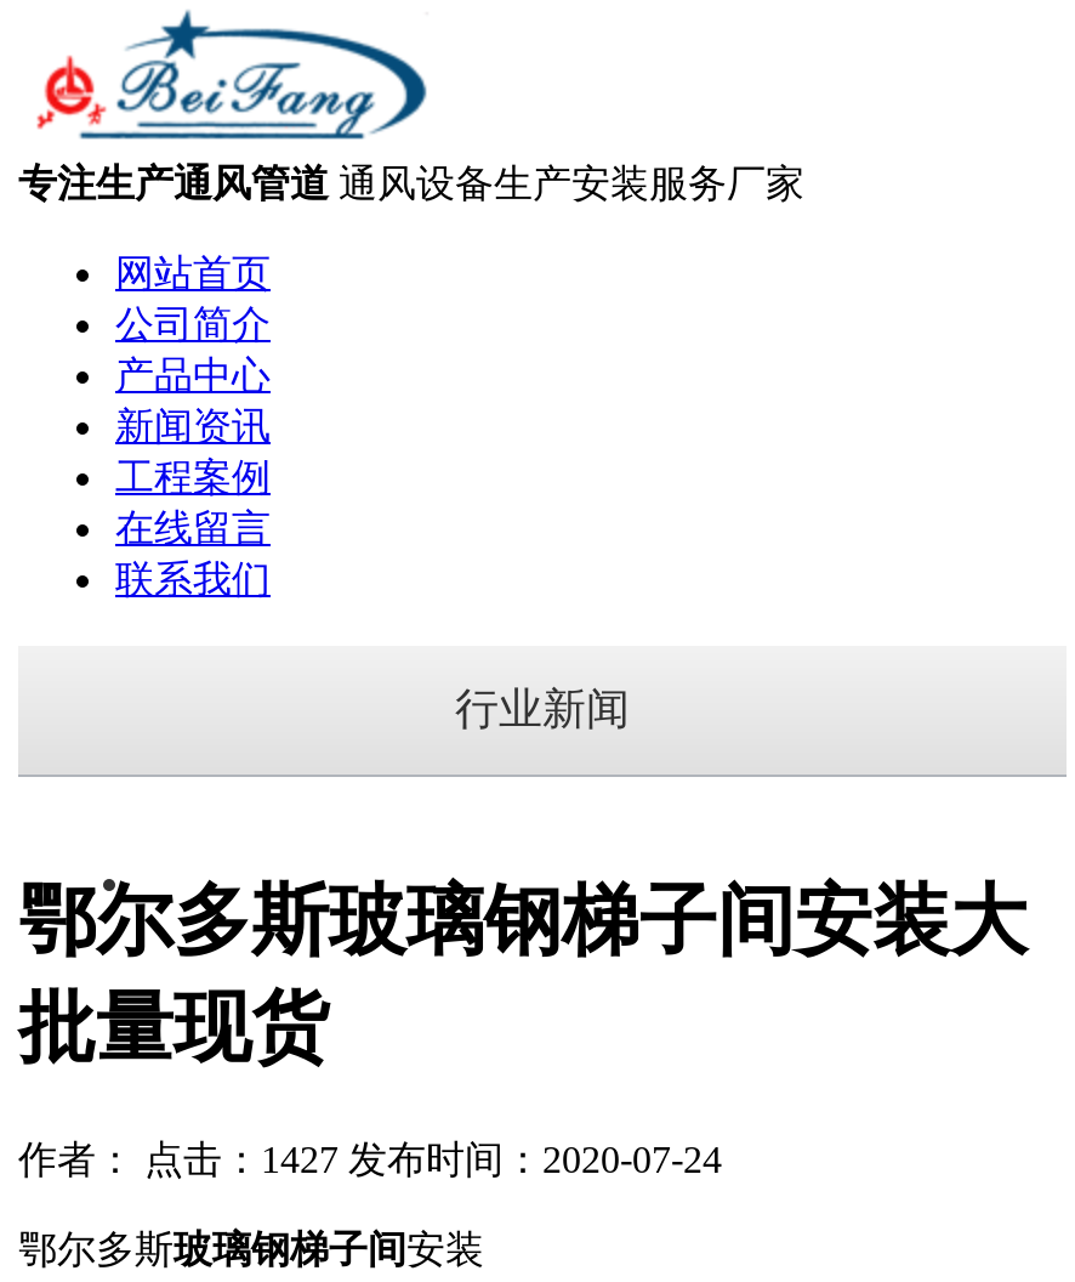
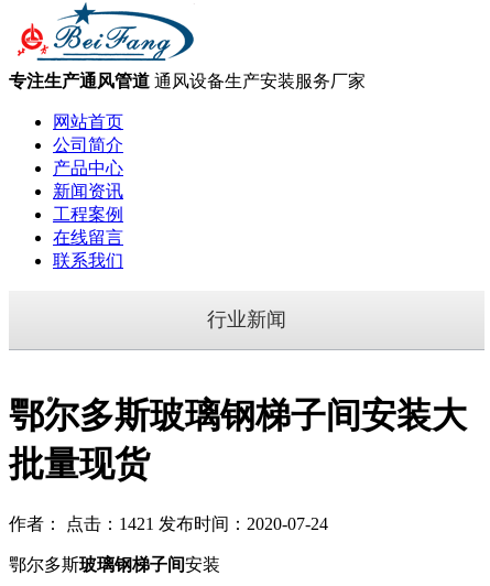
- 作者： 点击：1427 发布时间：2020-07-24
+ 作者： 点击：1421 发布时间：2020-07-24
